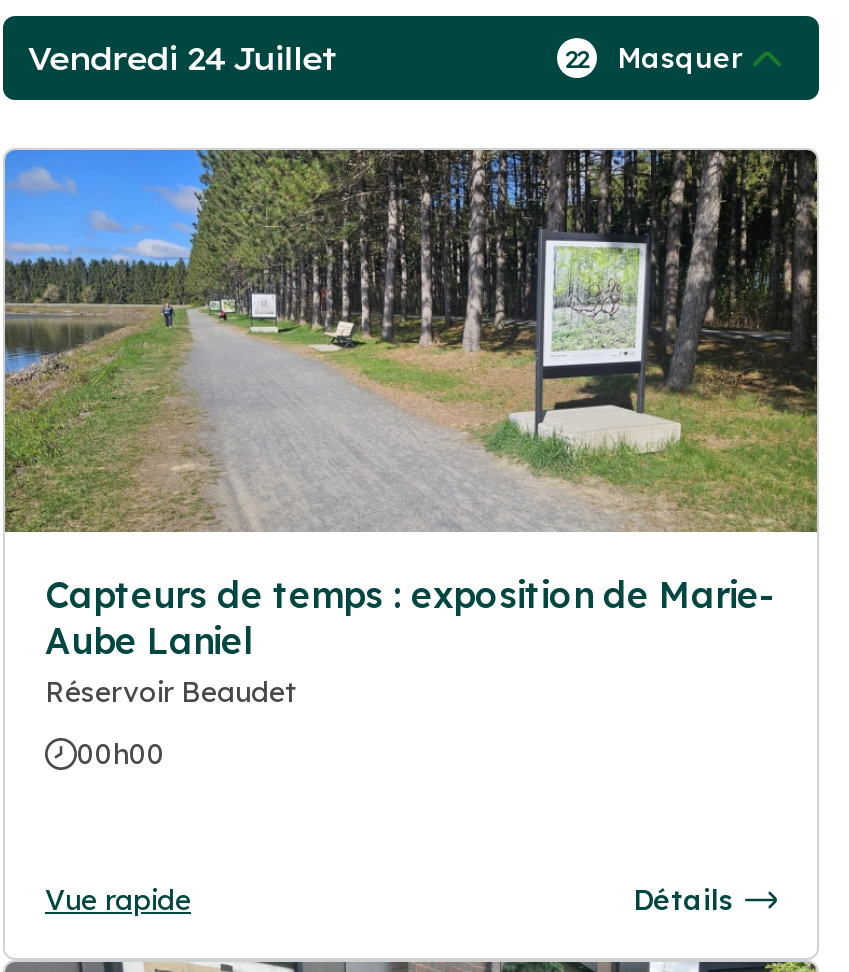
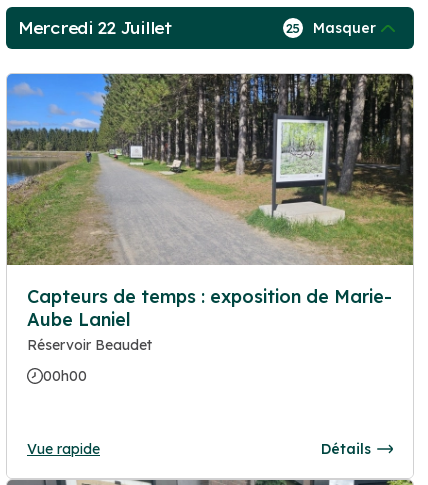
- Vendredi 24 Juillet
+ Mercredi 22 Juillet

- 22 Masquer
+ 25 Masquer
